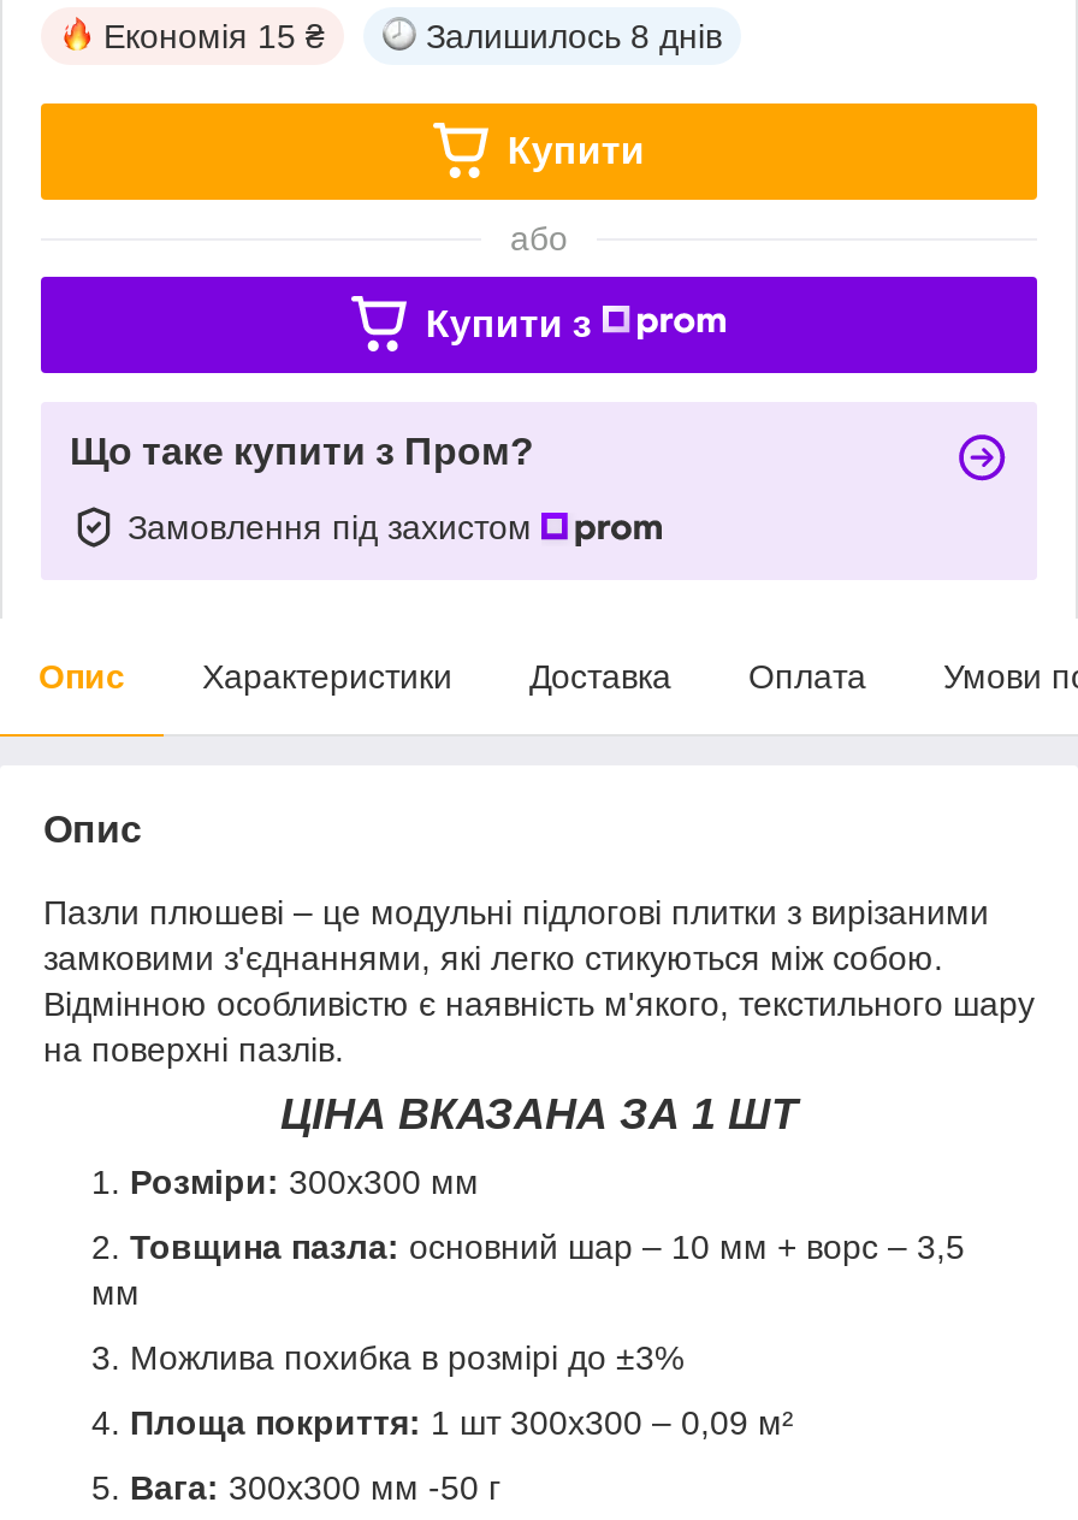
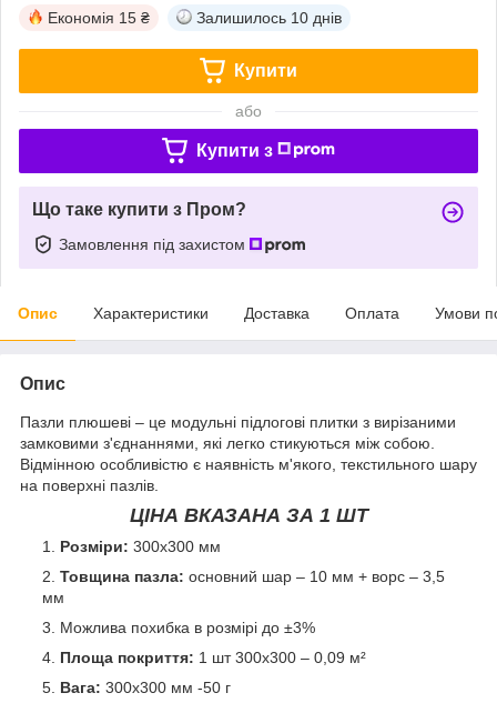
- Залишилось 8 днів
+ Залишилось 10 днів
